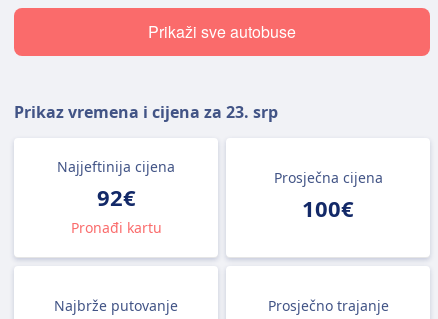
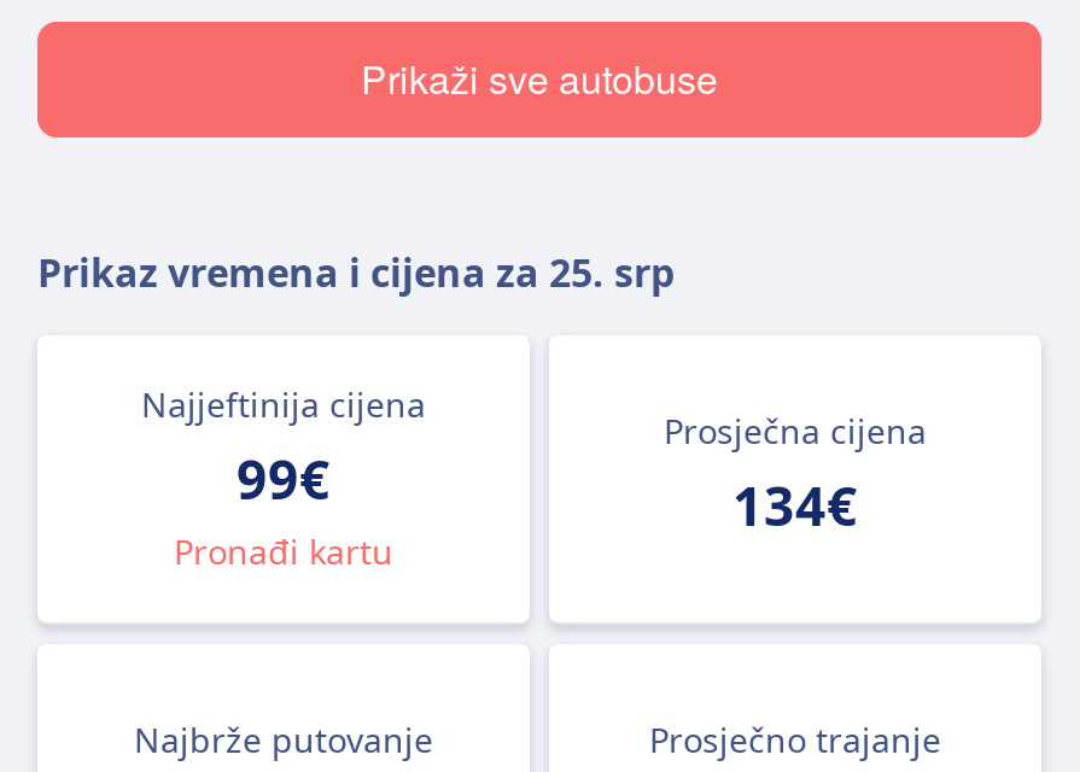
- Prikaz vremena i cijena za 23. srp
+ Prikaz vremena i cijena za 25. srp

- 92€
+ 99€

- 100€
+ 134€
